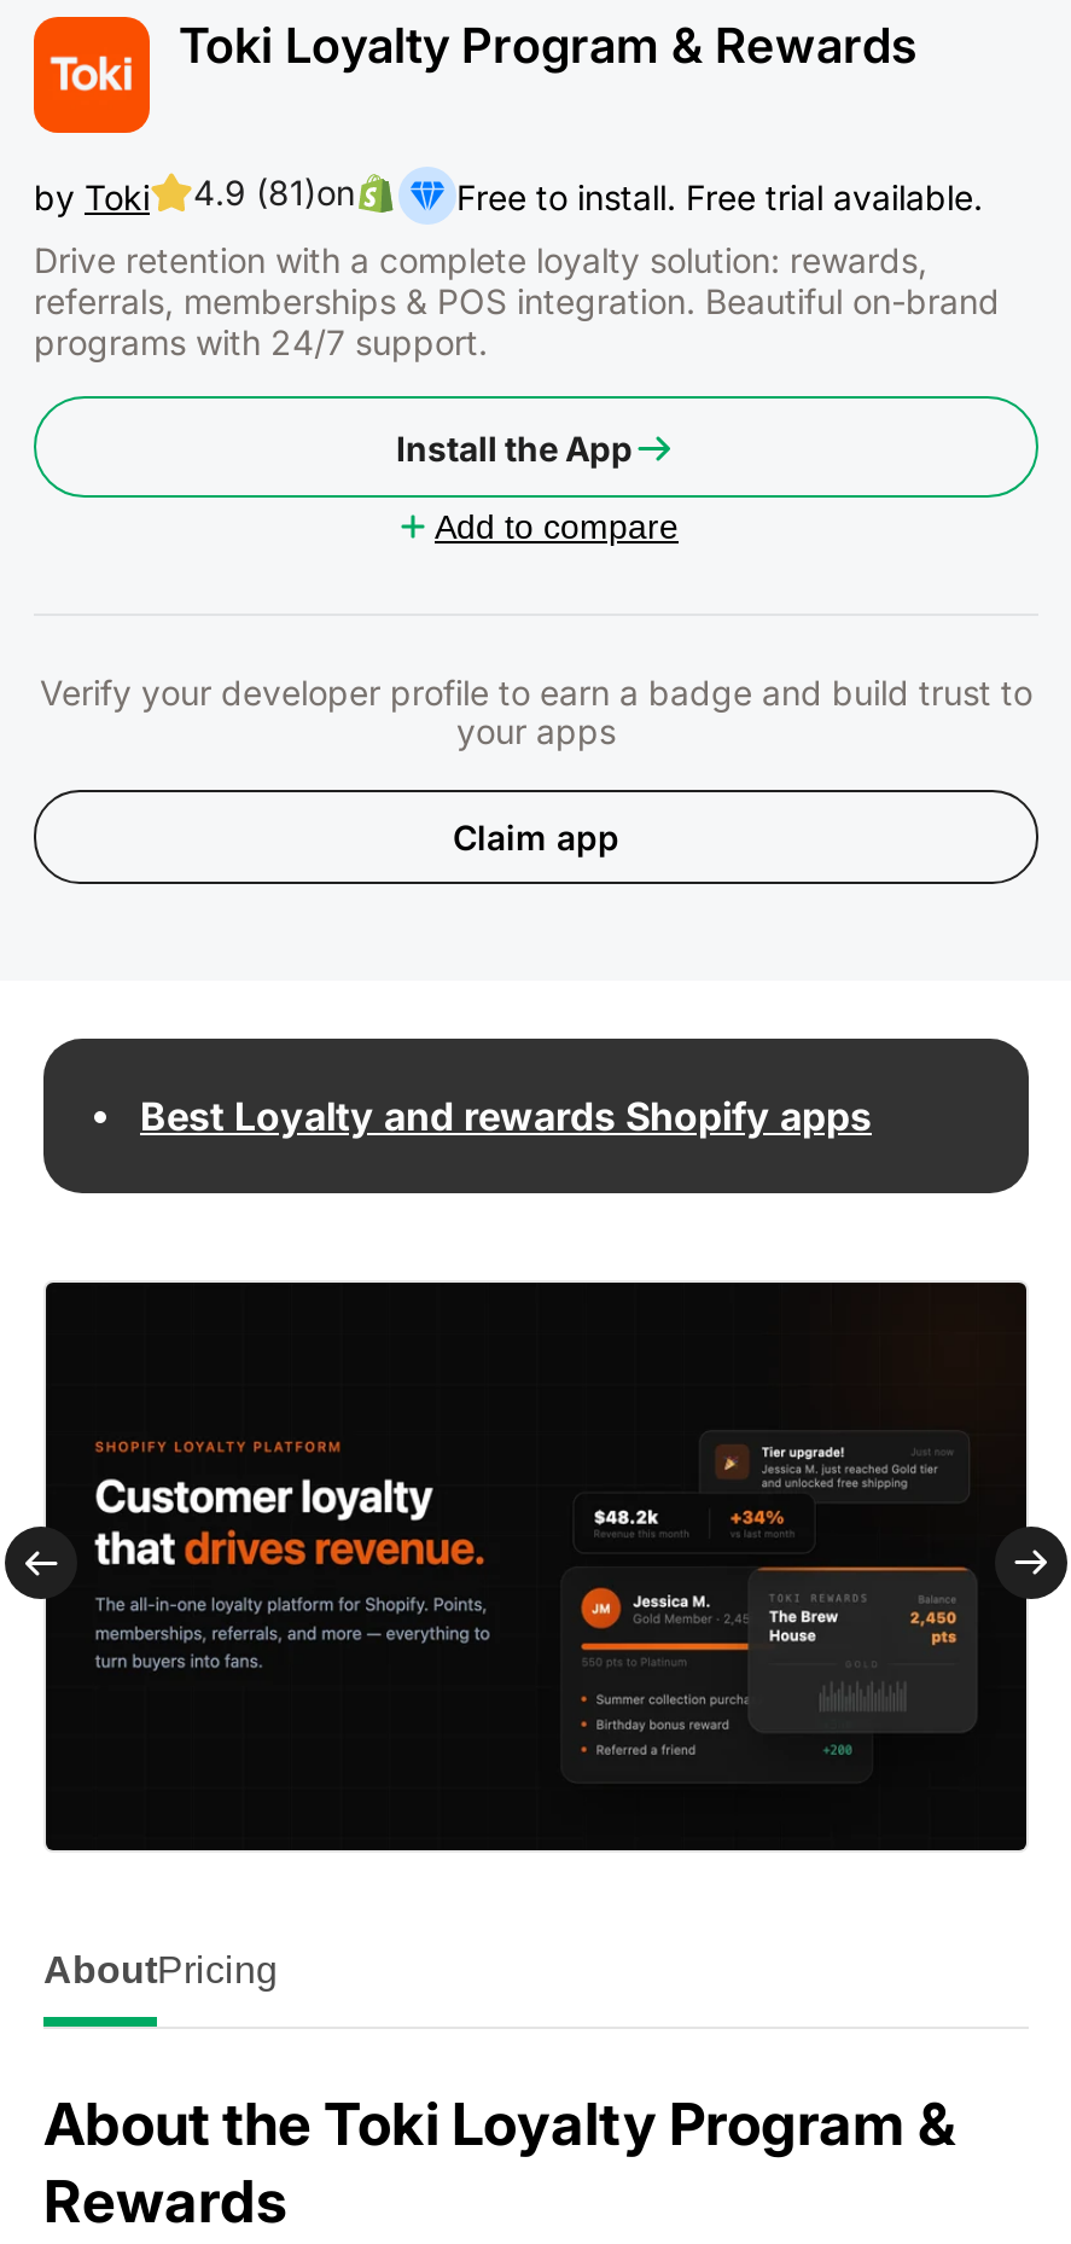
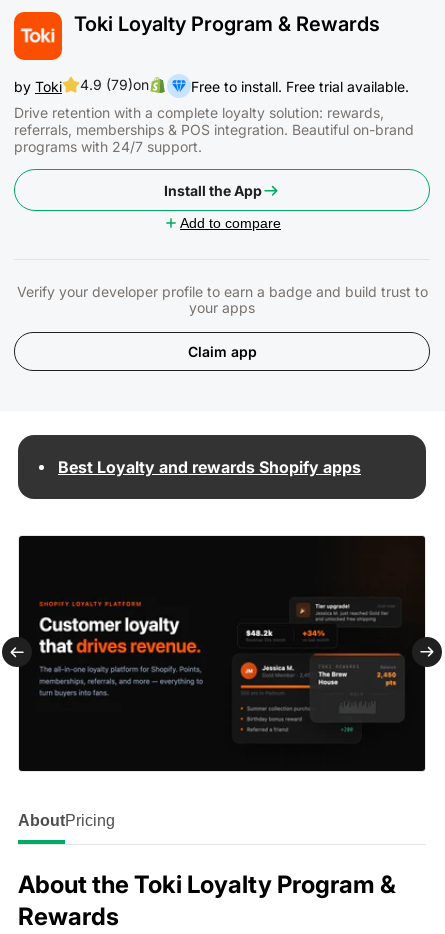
- by Toki 4.9 (81)on
+ by Toki 4.9 (79)on
